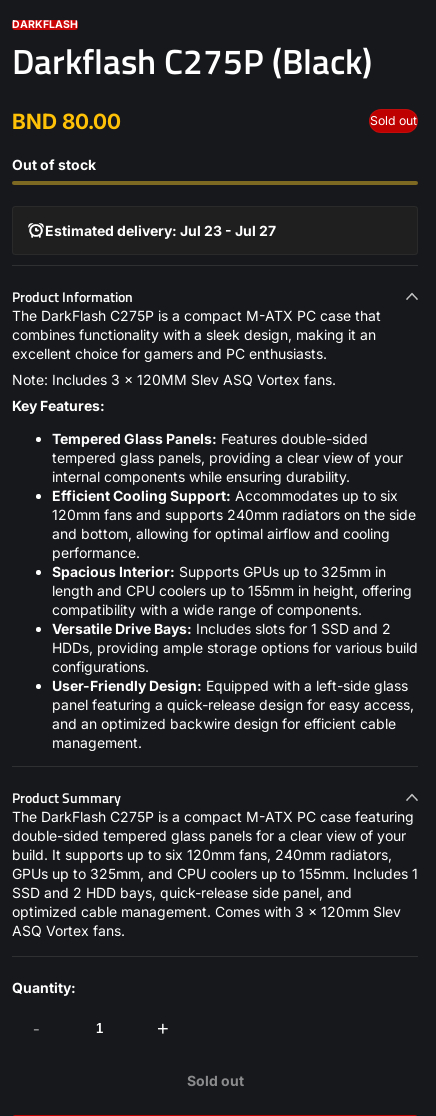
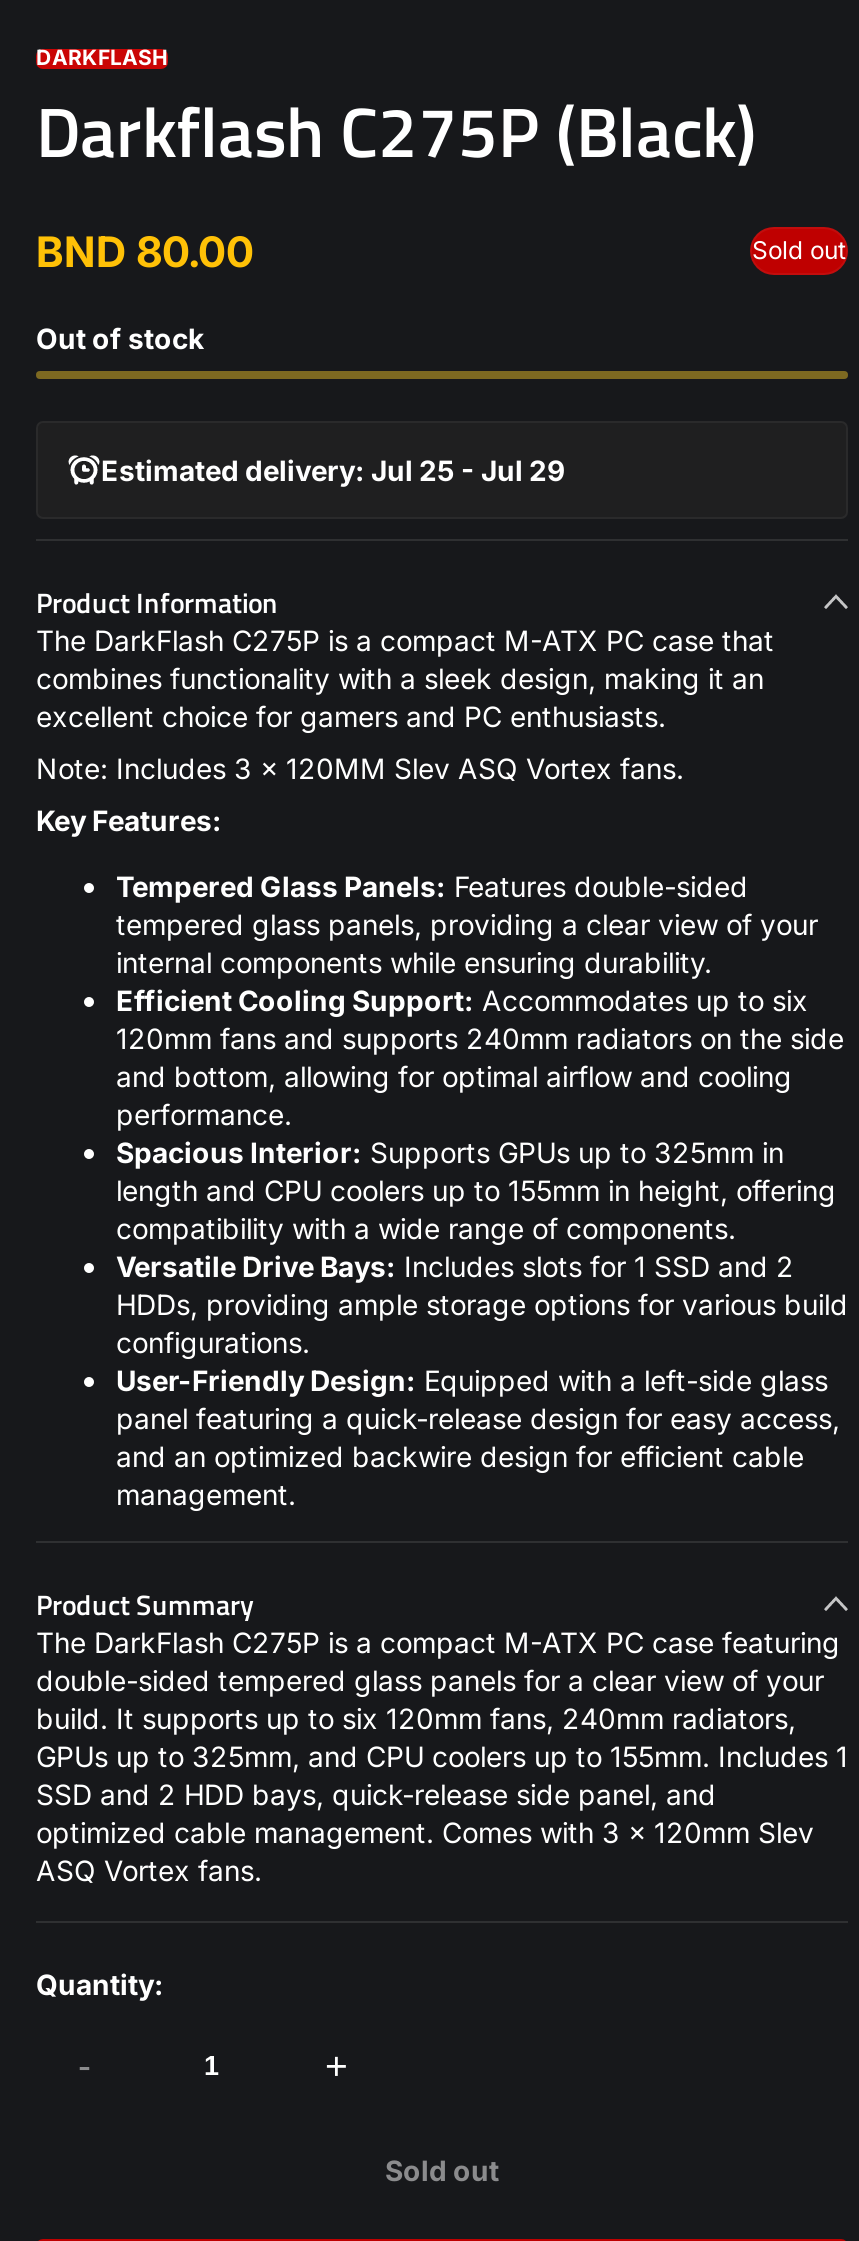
- Estimated delivery: Jul 23 - Jul 27
+ Estimated delivery: Jul 25 - Jul 29
